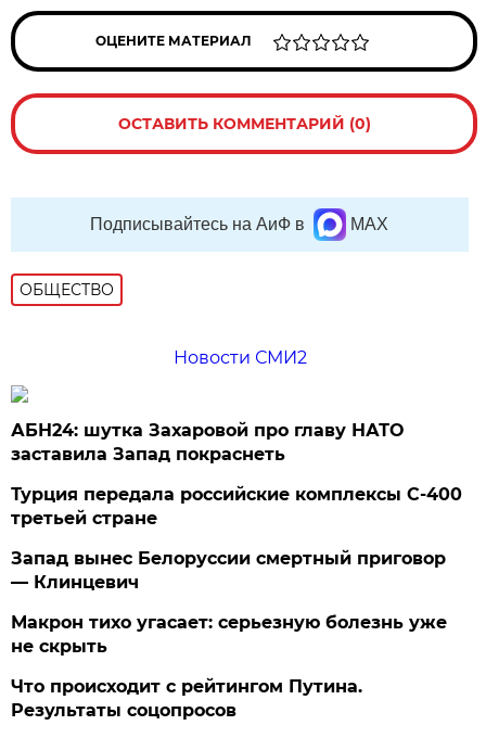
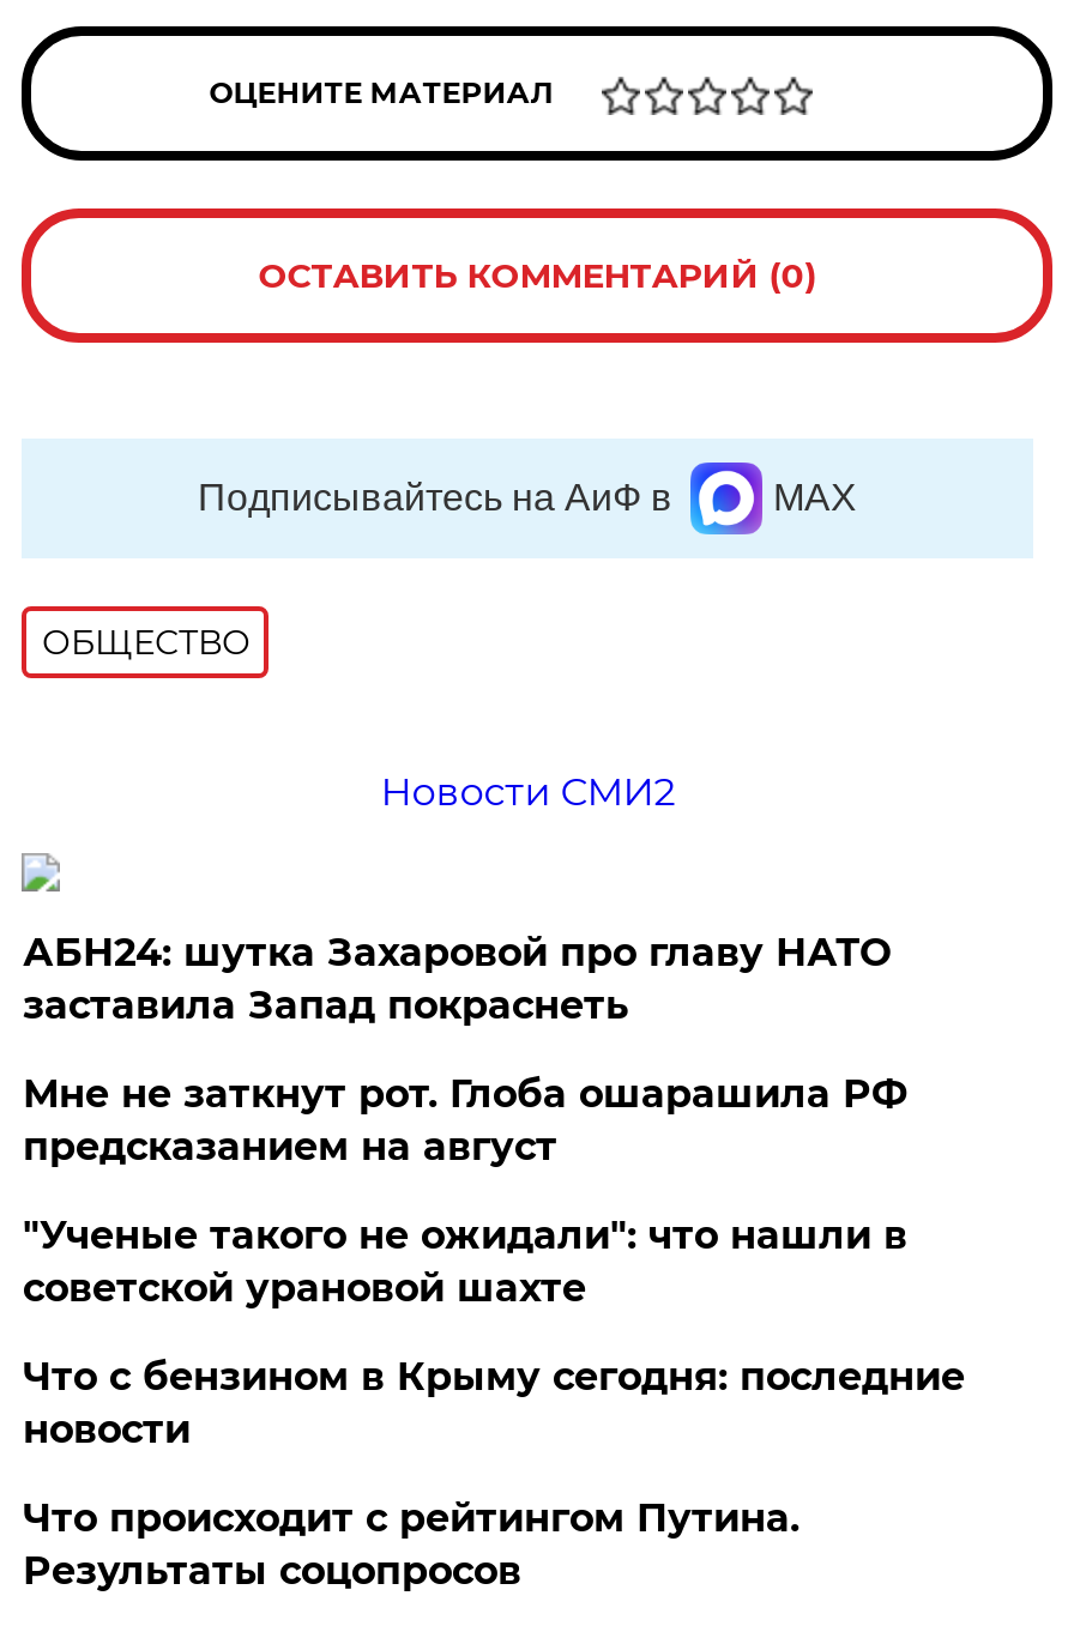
- Турция передала российские комплексы С-400
- третьей стране
+ Мне не заткнут рот. Глоба ошарашила РФ
+ предсказанием на август

- Запад вынес Белоруссии смертный приговор
- — Клинцевич
+ "Ученые такого не ожидали": что нашли в
+ советской урановой шахте

- Макрон тихо угасает: серьезную болезнь уже
- не скрыть
+ Что с бензином в Крыму сегодня: последние
+ новости
